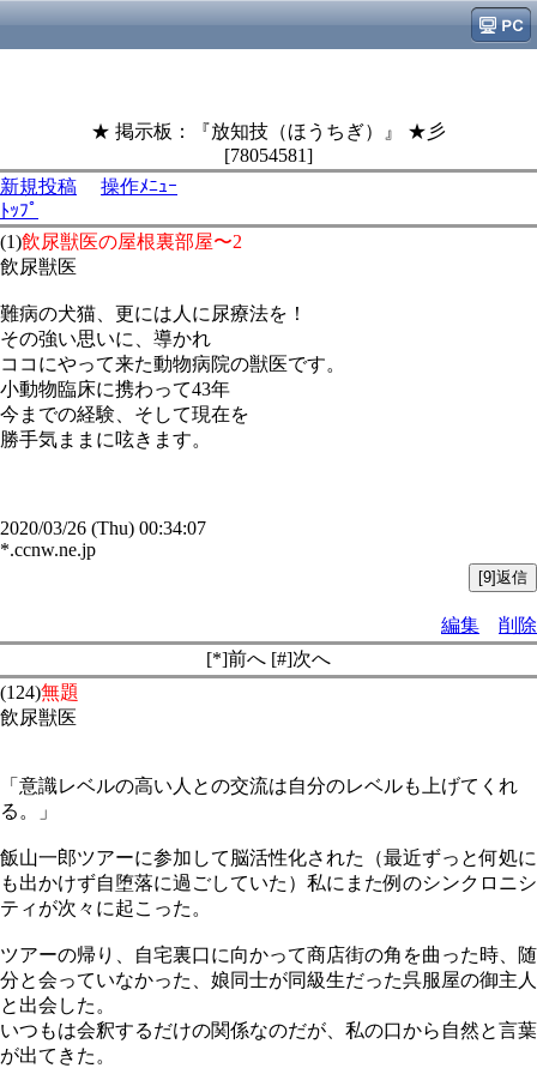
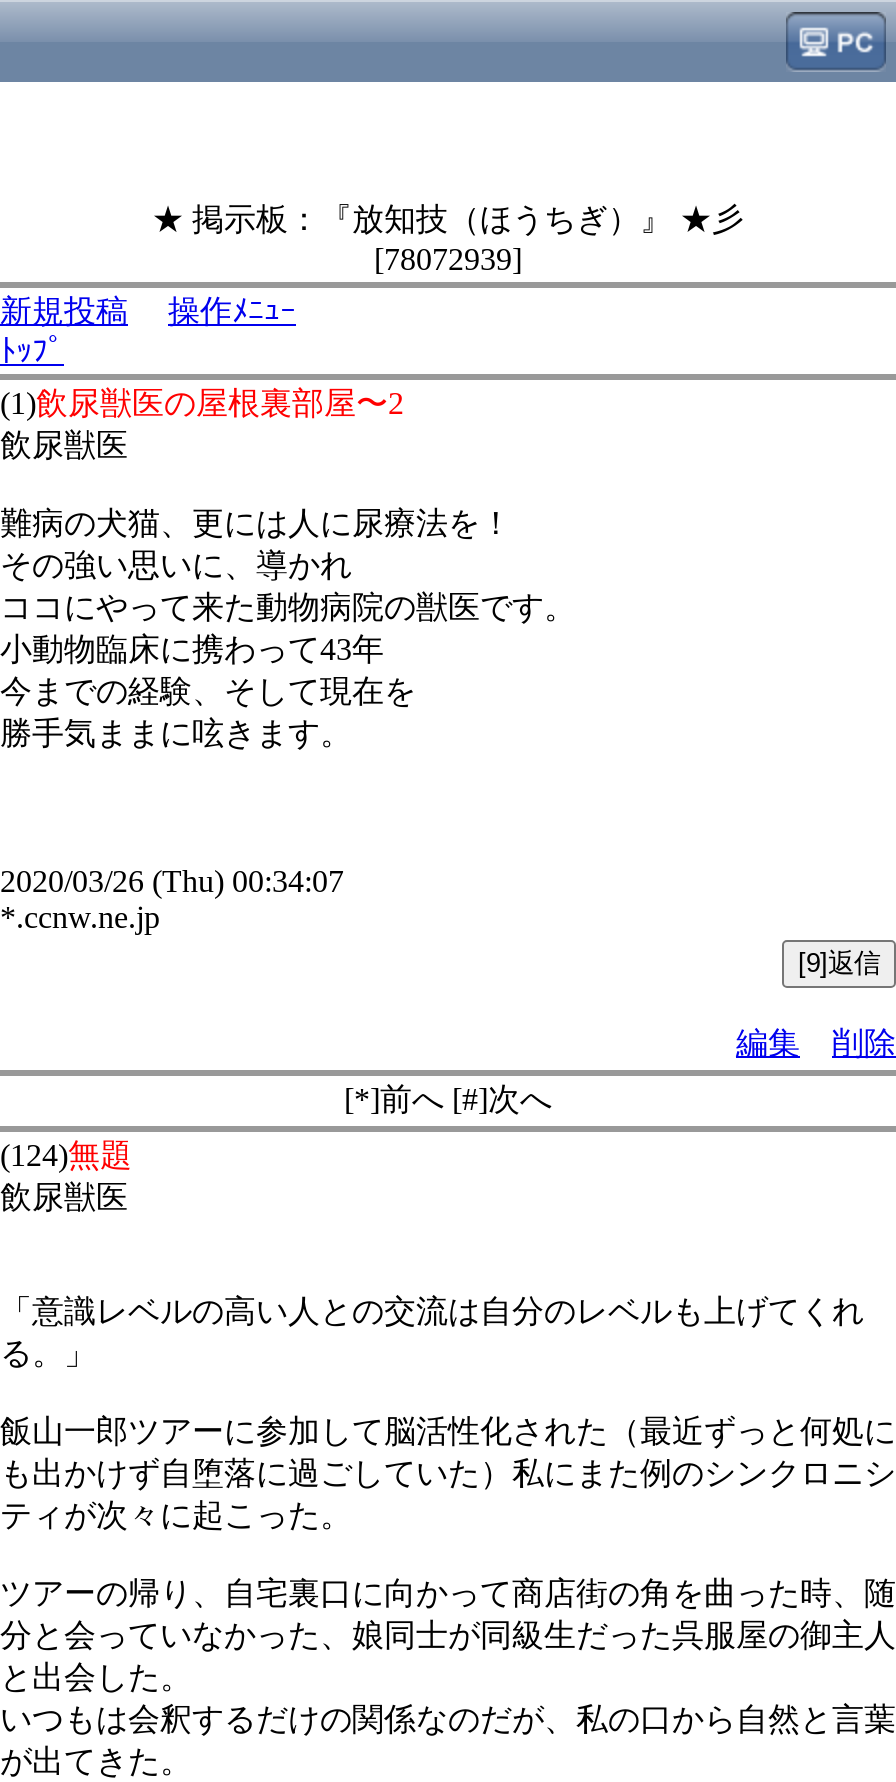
- [78054581]
+ [78072939]
